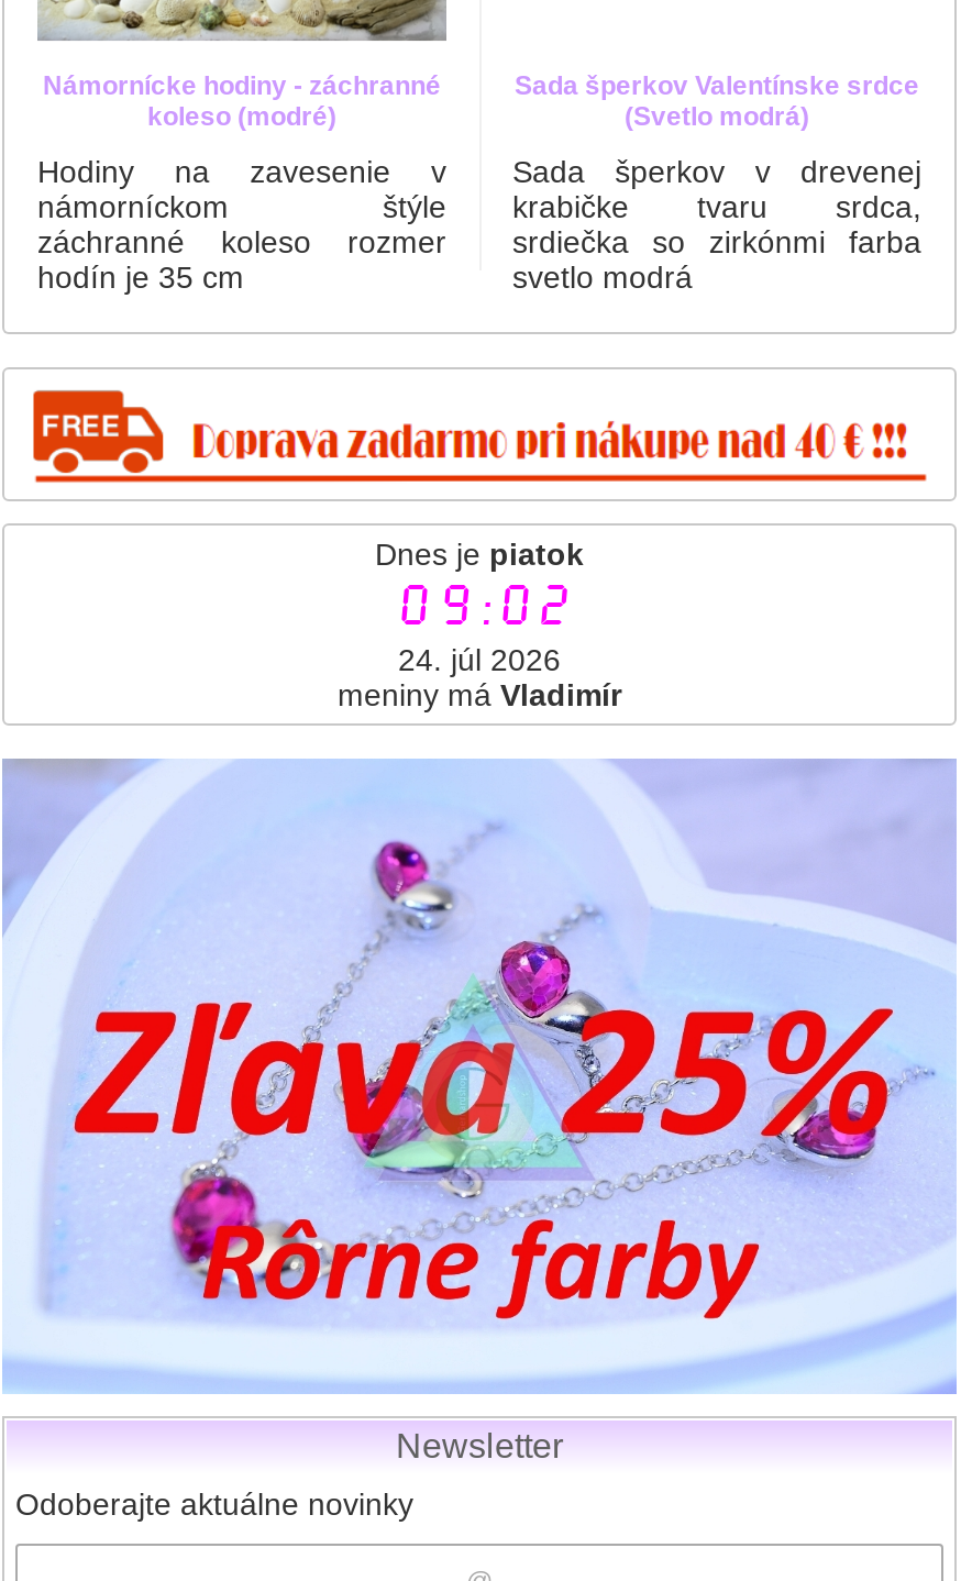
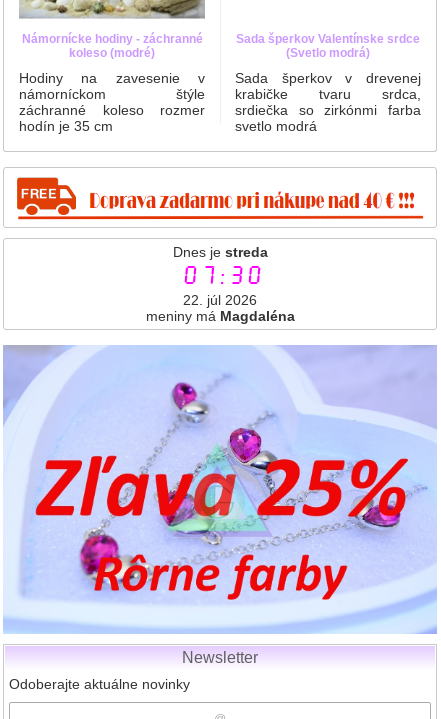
- Dnes je piatok
+ Dnes je streda

- 09:02
+ 07:30

- 24. júl 2026
+ 22. júl 2026

- meniny má Vladimír
+ meniny má Magdaléna
